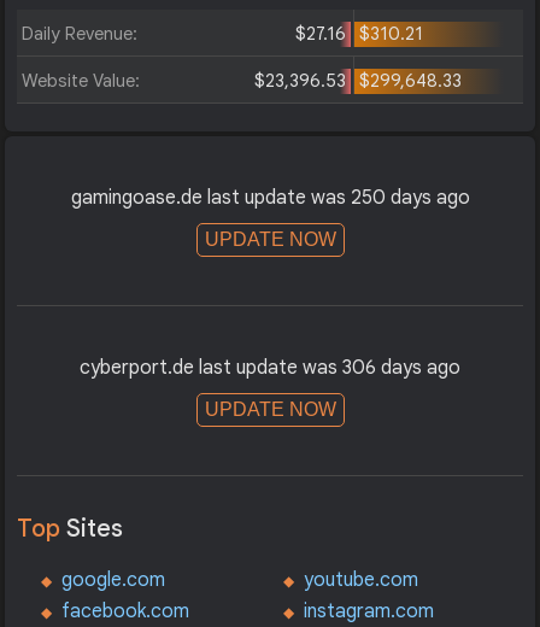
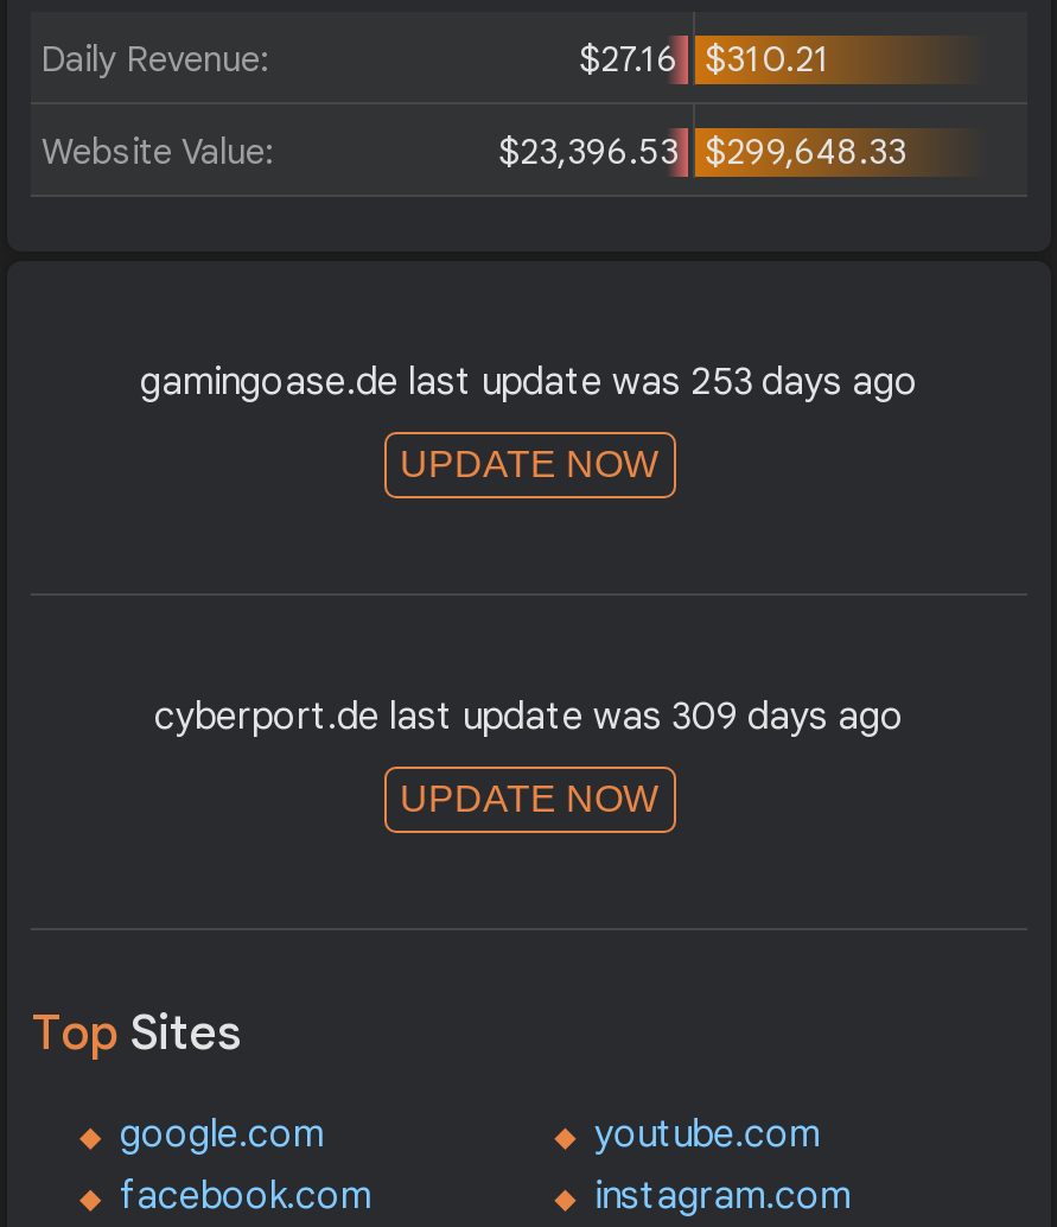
- gamingoase.de last update was 250 days ago
+ gamingoase.de last update was 253 days ago

- cyberport.de last update was 306 days ago
+ cyberport.de last update was 309 days ago
